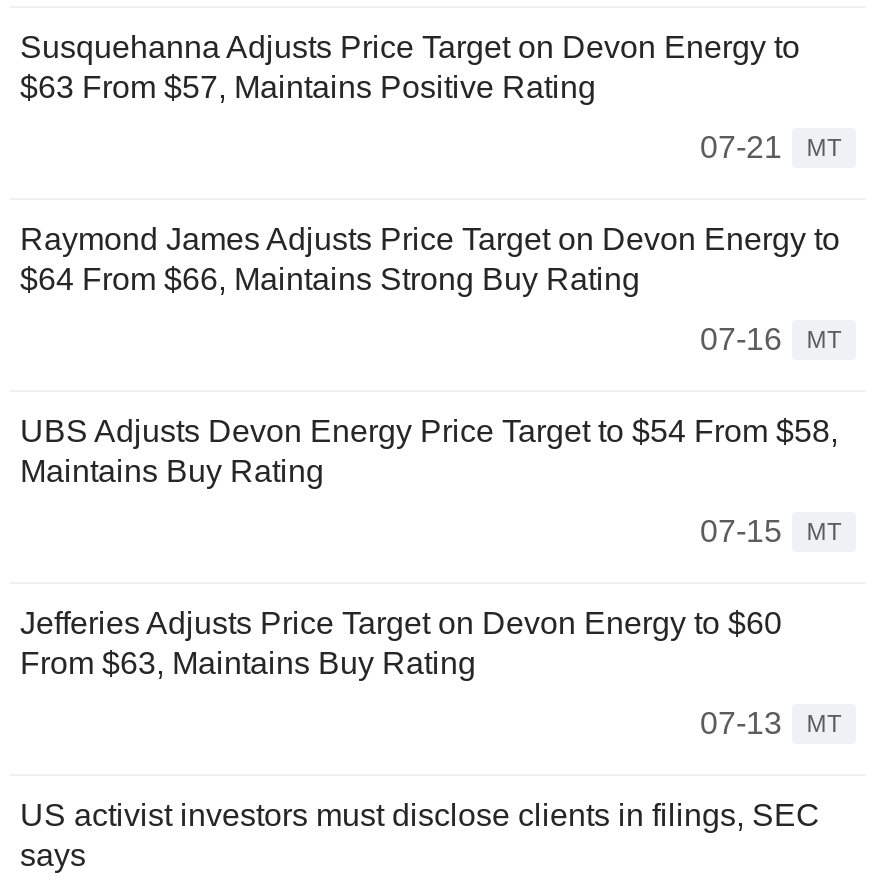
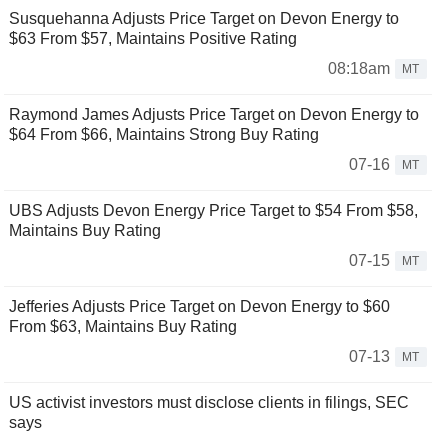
- 07-21 MT
+ 08:18am MT
